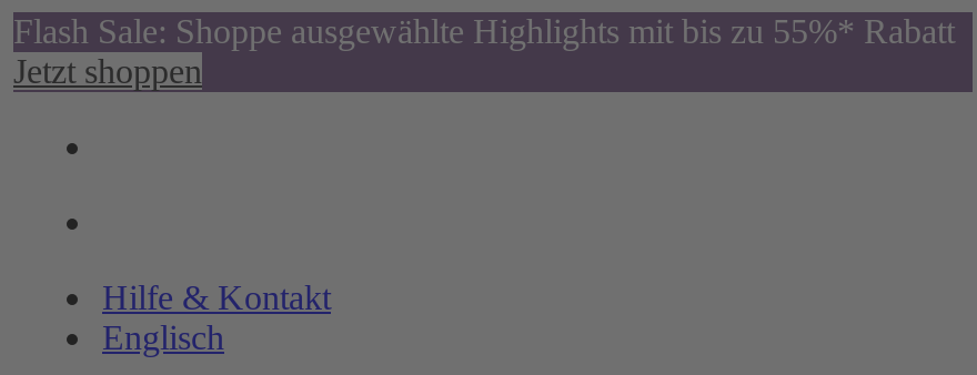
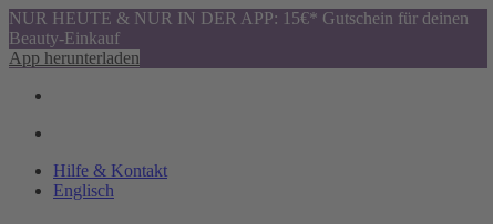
- Flash Sale: Shoppe ausgewählte Highlights mit bis zu 55%* Rabatt
- Jetzt shoppen
+ NUR HEUTE & NUR IN DER APP: 15€* Gutschein für deinen
+ Beauty-Einkauf
+ App herunterladen
